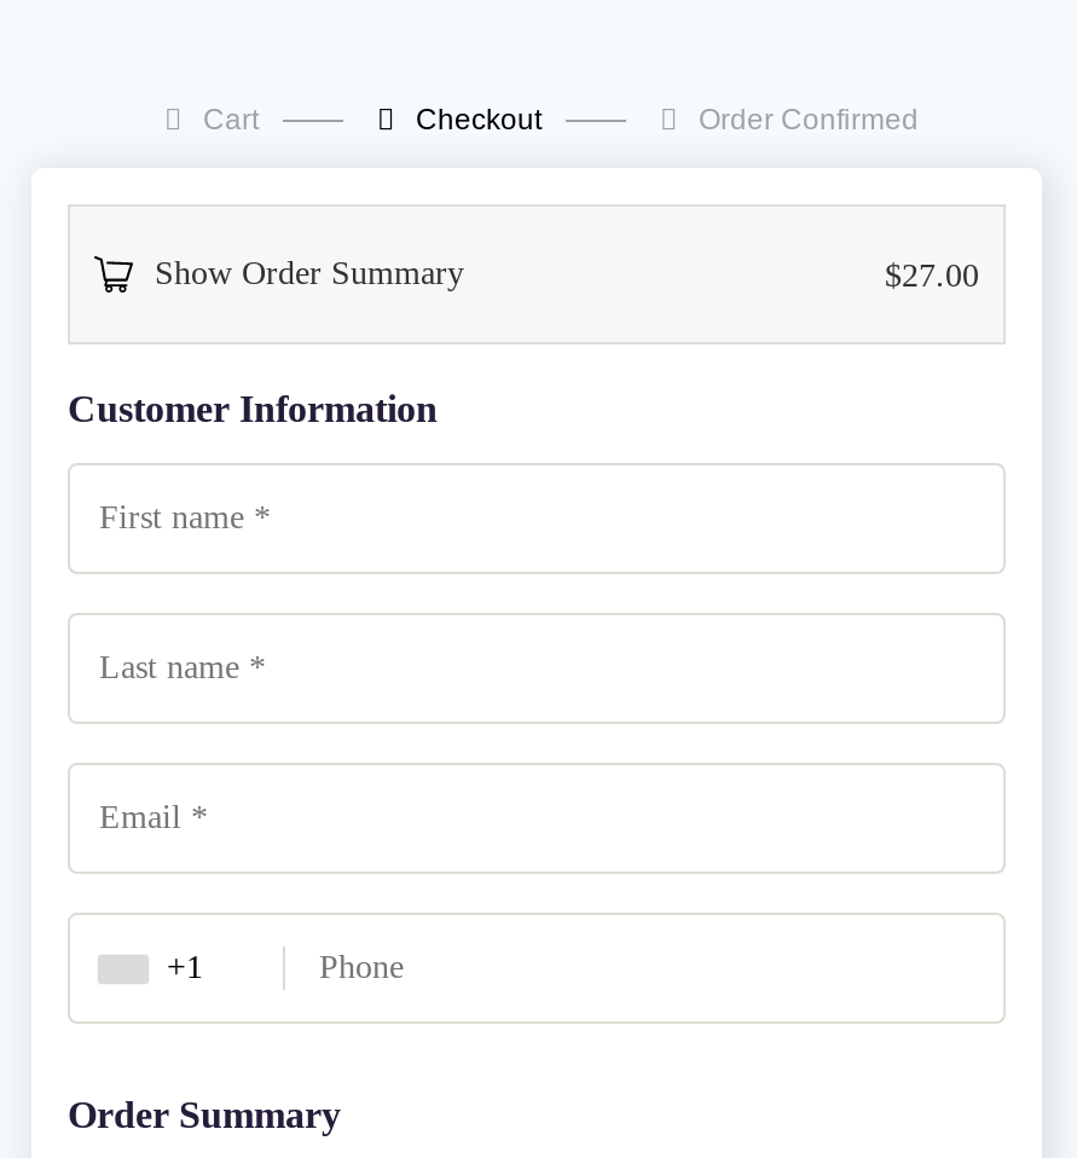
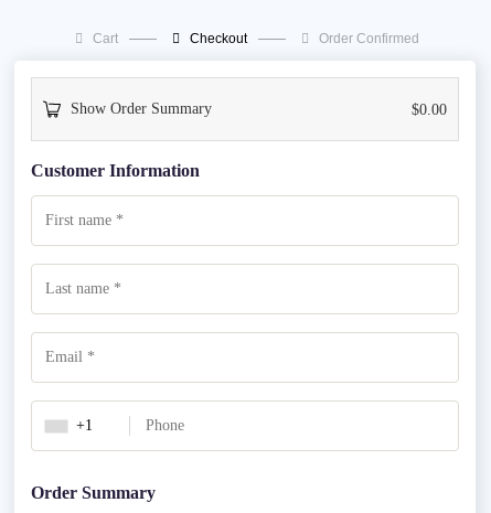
- $27.00
+ $0.00
